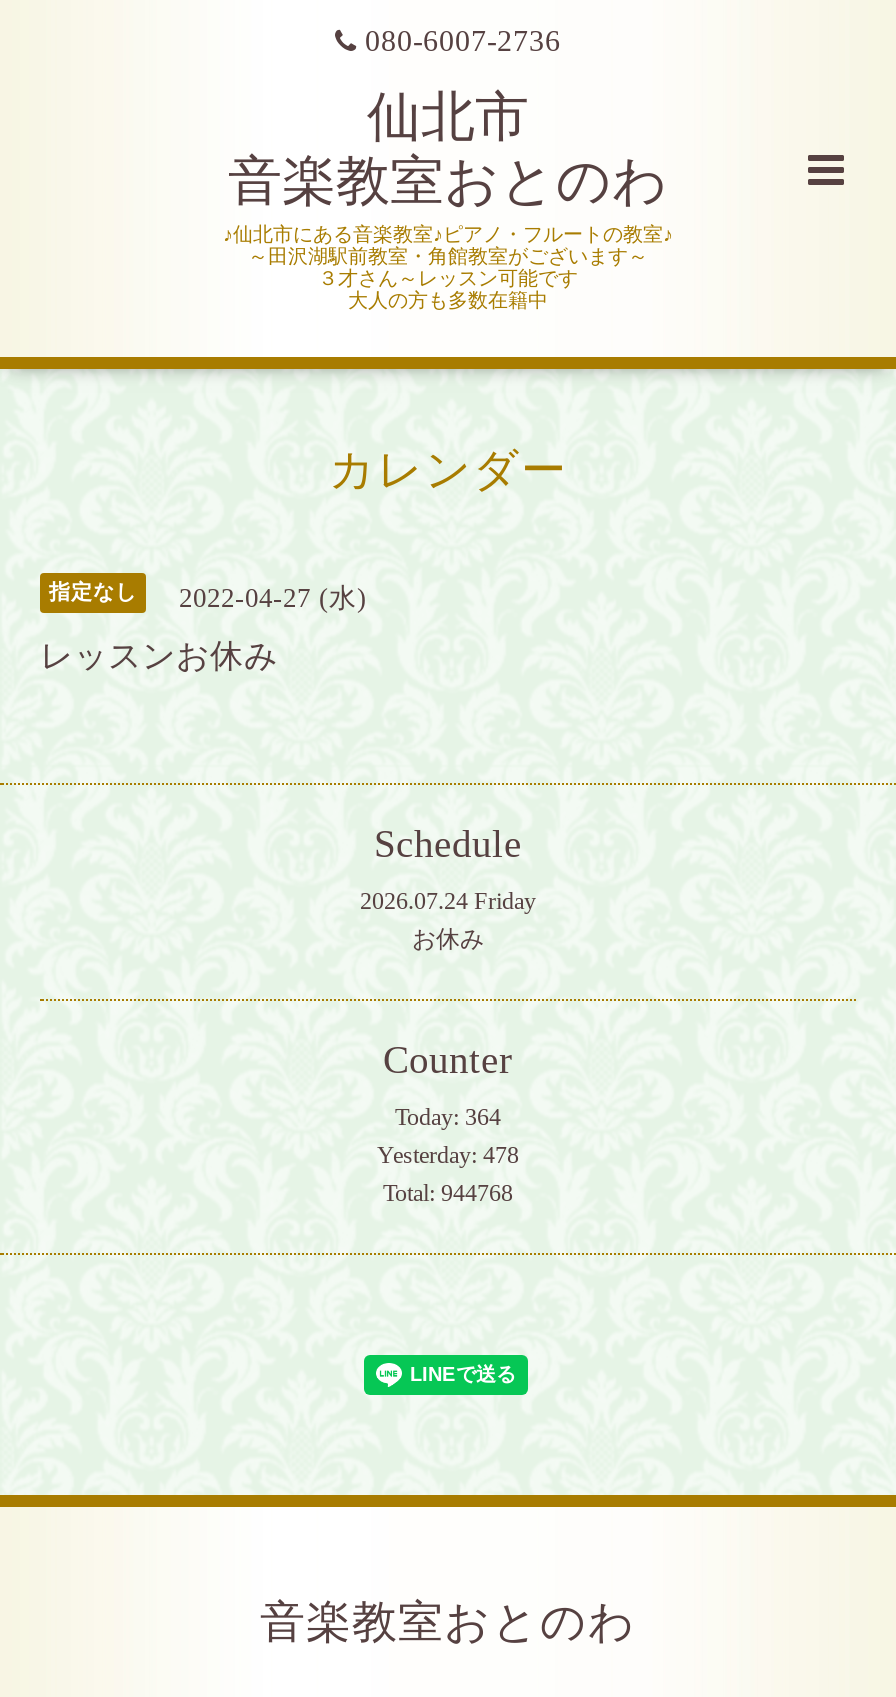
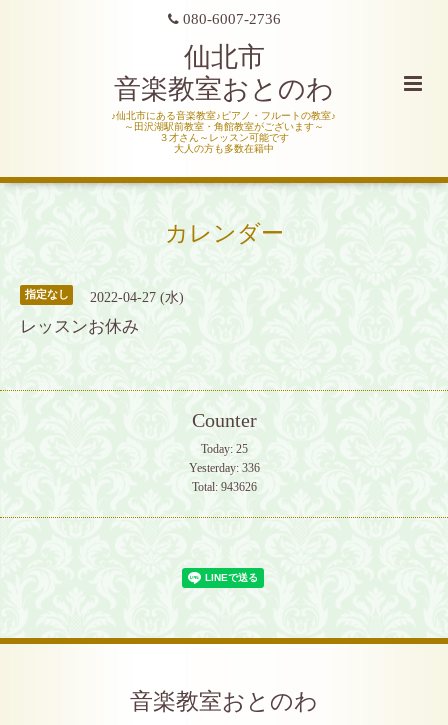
- Schedule
- 2026.07.24 Friday
- お休み

- Today: 364
+ Today: 25

- Yesterday: 478
+ Yesterday: 336

- Total: 944768
+ Total: 943626
